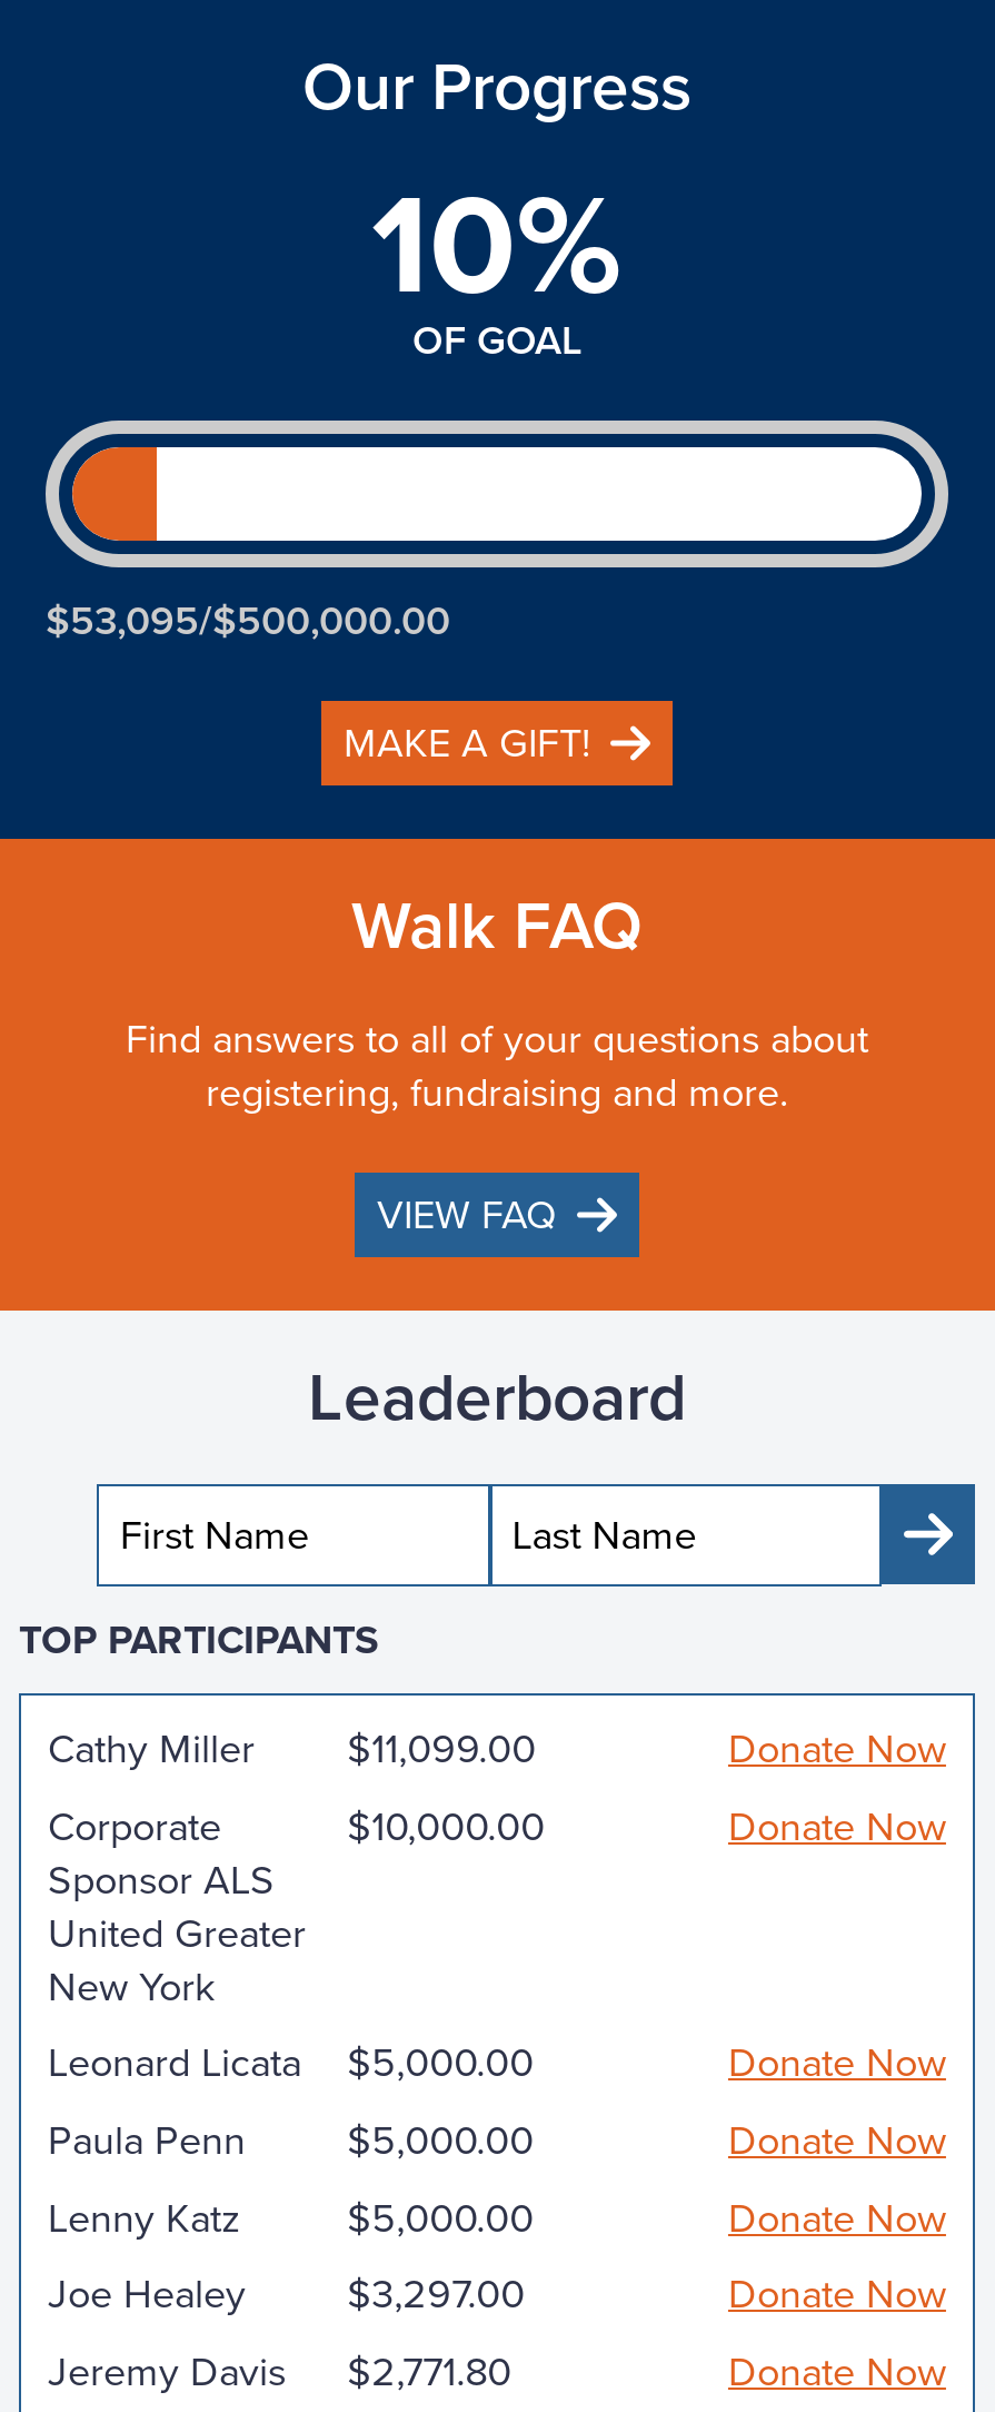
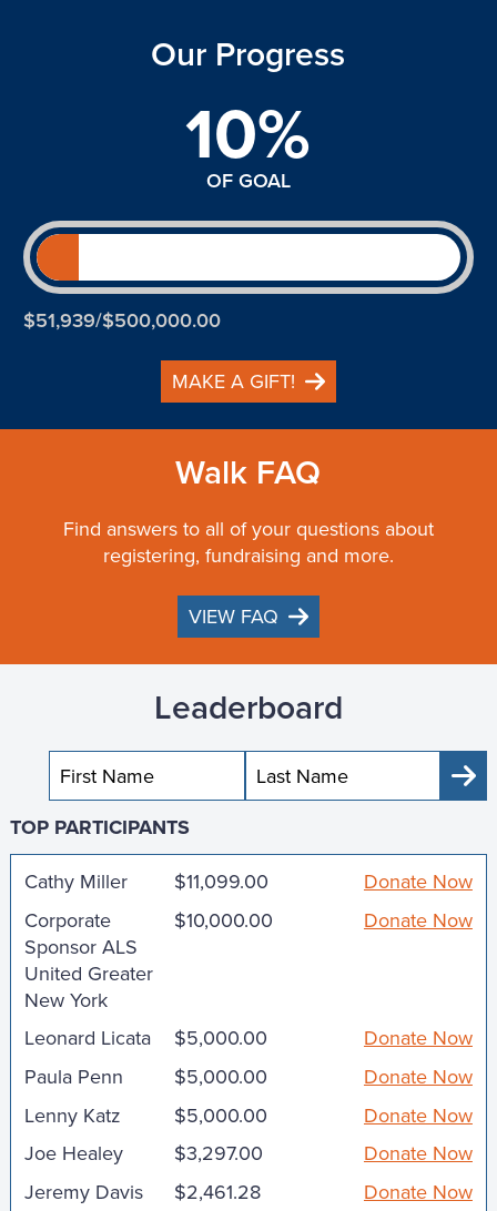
- $53,095/$500,000.00
+ $51,939/$500,000.00

- Jeremy Davis $2,771.80
+ Jeremy Davis $2,461.28
